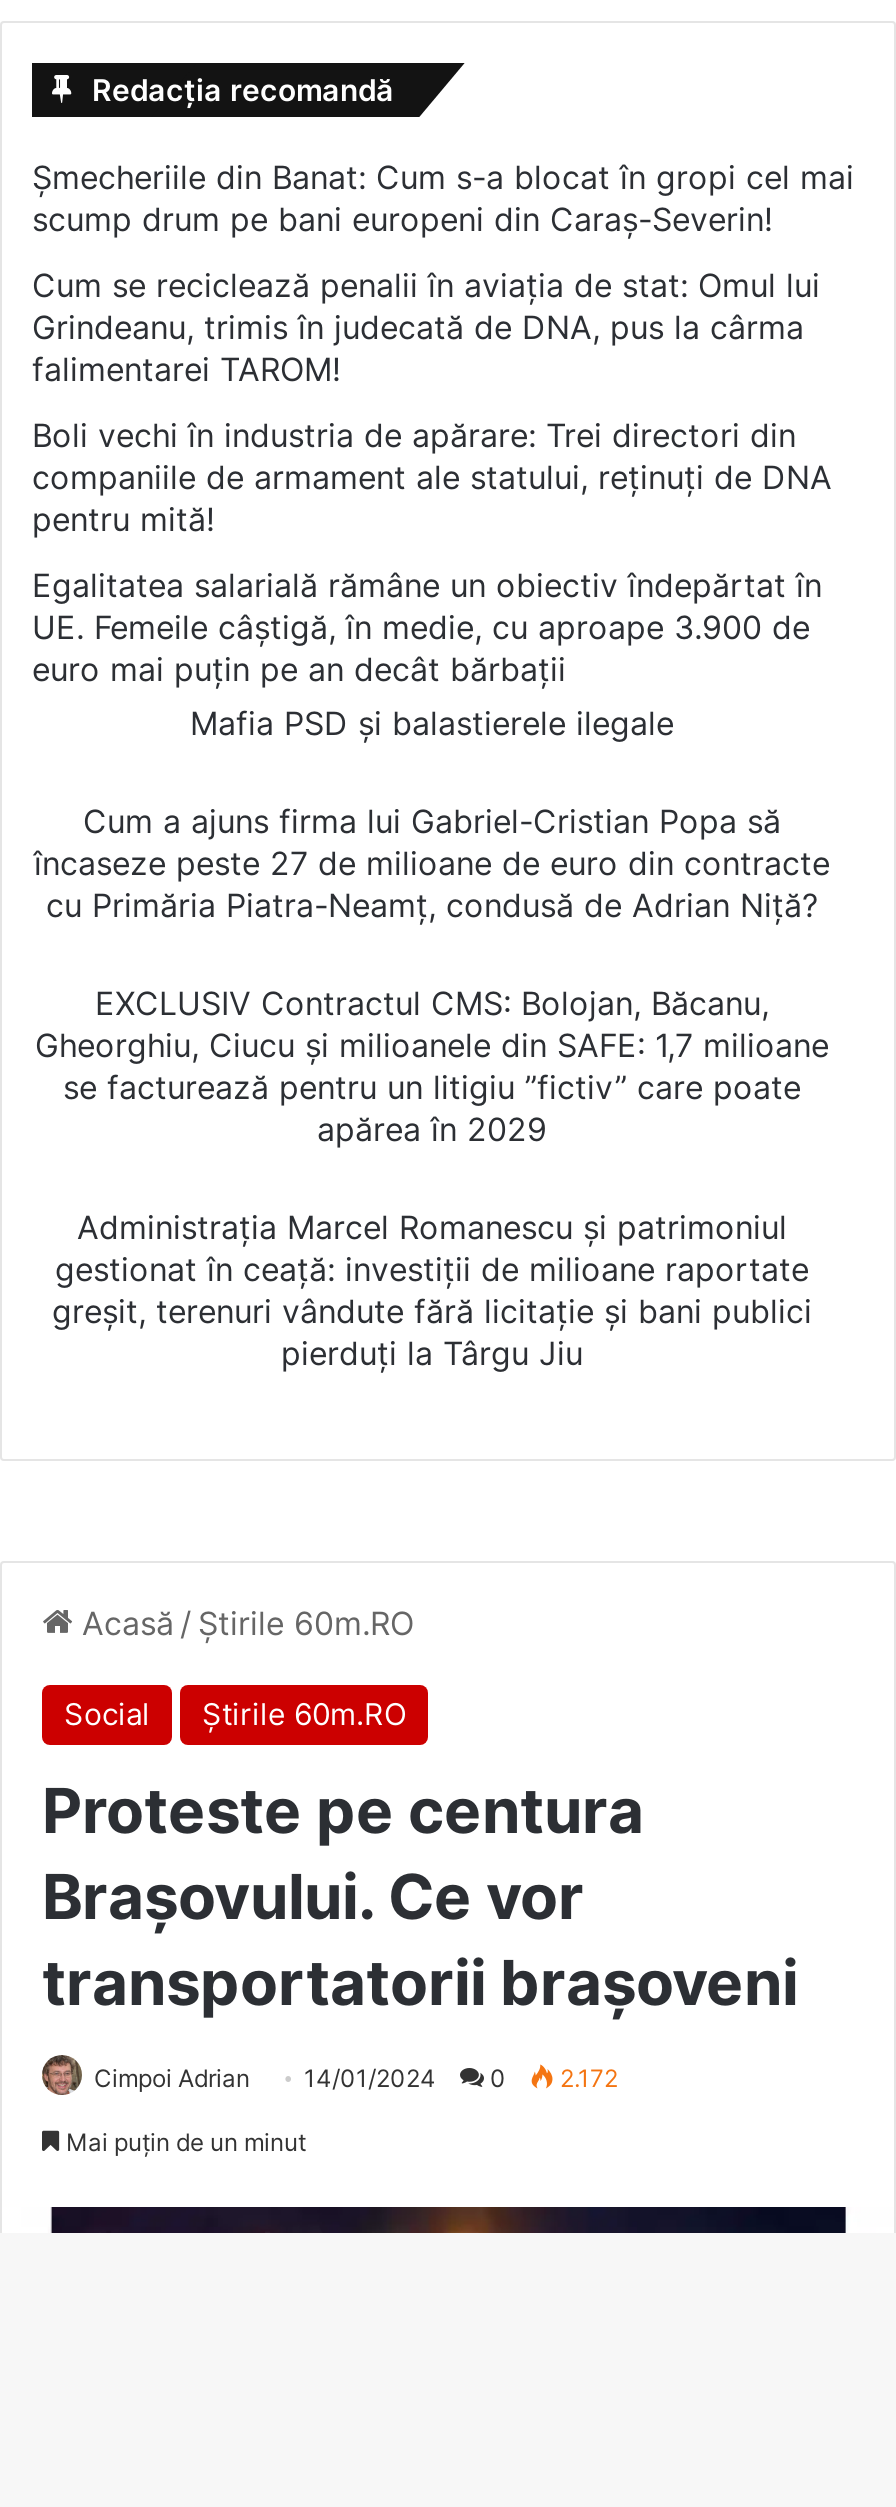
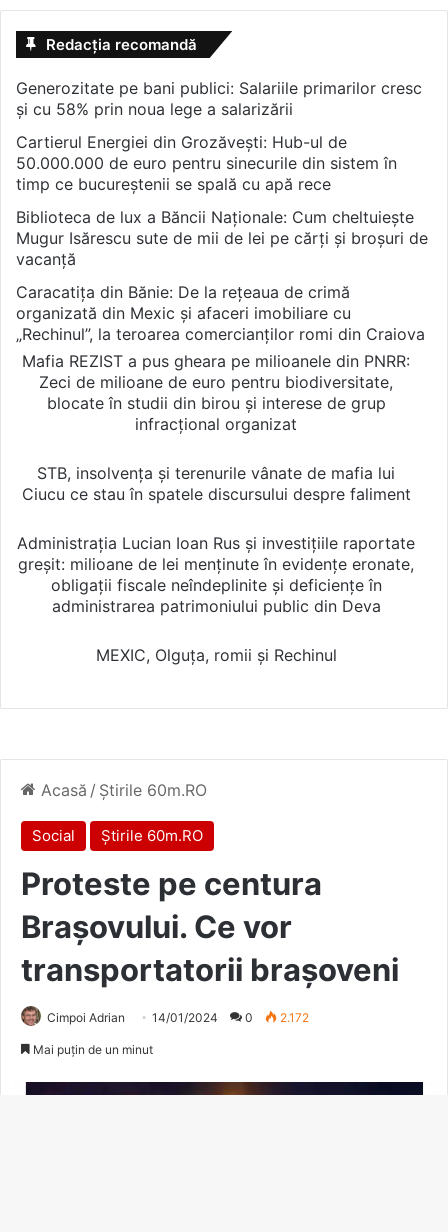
- Șmecheriile din Banat: Cum s-a blocat în gropi cel mai
- scump drum pe bani europeni din Caraș-Severin!
+ Generozitate pe bani publici: Salariile primarilor cresc
+ și cu 58% prin noua lege a salarizării

- Cum se reciclează penalii în aviația de stat: Omul lui
- Grindeanu, trimis în judecată de DNA, pus la cârma
- falimentarei TAROM!
+ Cartierul Energiei din Grozăvești: Hub-ul de
+ 50.000.000 de euro pentru sinecurile din sistem în
+ timp ce bucureștenii se spală cu apă rece

- Boli vechi în industria de apărare: Trei directori din
- companiile de armament ale statului, reținuți de DNA
- pentru mită!
+ Biblioteca de lux a Băncii Naționale: Cum cheltuiește
+ Mugur Isărescu sute de mii de lei pe cărți și broșuri de
+ vacanță

- Egalitatea salarială rămâne un obiectiv îndepărtat în
- UE. Femeile câștigă, în medie, cu aproape 3.900 de
- euro mai puțin pe an decât bărbații
- Mafia PSD și balastierele ilegale
+ Caracatița din Bănie: De la rețeaua de crimă
+ organizată din Mexic și afaceri imobiliare cu
+ „Rechinul”, la teroarea comercianților romi din Craiova
+ Mafia REZIST a pus gheara pe milioanele din PNRR:
+ Zeci de milioane de euro pentru biodiversitate,
+ blocate în studii din birou și interese de grup
+ infracțional organizat

- Cum a ajuns firma lui Gabriel-Cristian Popa să
- încaseze peste 27 de milioane de euro din contracte
- cu Primăria Piatra-Neamț, condusă de Adrian Niță?
+ STB, insolvența și terenurile vânate de mafia lui
+ Ciucu ce stau în spatele discursului despre faliment

- EXCLUSIV Contractul CMS: Bolojan, Băcanu,
- Gheorghiu, Ciucu și milioanele din SAFE: 1,7 milioane
- se facturează pentru un litigiu ”fictiv” care poate
- apărea în 2029
+ Administrația Lucian Ioan Rus și investițiile raportate
+ greșit: milioane de lei menținute în evidențe eronate,
+ obligații fiscale neîndeplinite și deficiențe în
+ administrarea patrimoniului public din Deva

- Administrația Marcel Romanescu și patrimoniul
- gestionat în ceață: investiții de milioane raportate
- greșit, terenuri vândute fără licitație și bani publici
- pierduți la Târgu Jiu
+ MEXIC, Olguța, romii și Rechinul
